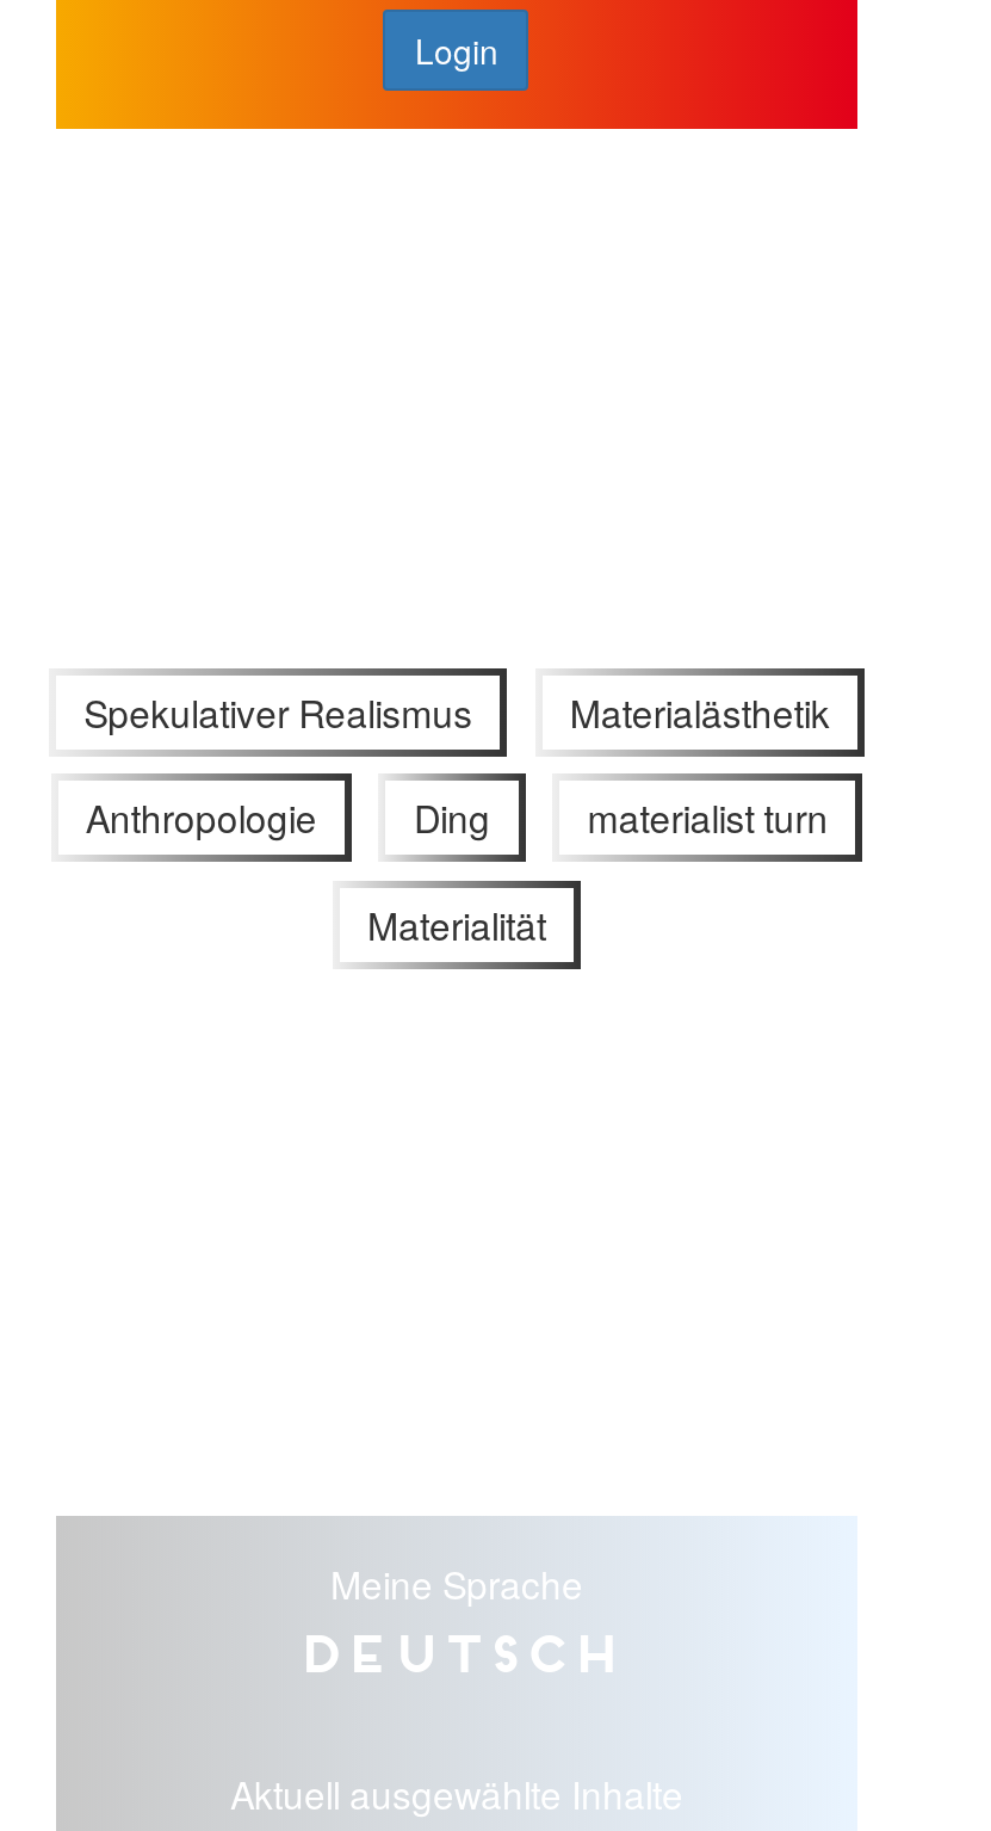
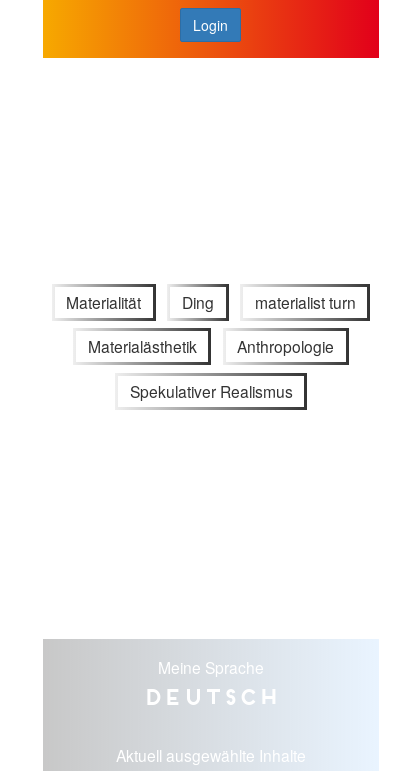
moved down: Materialästhetik | Anthropologie | Spekulativer Realismus

moved up: Ding | materialist turn

moved up: Materialität
